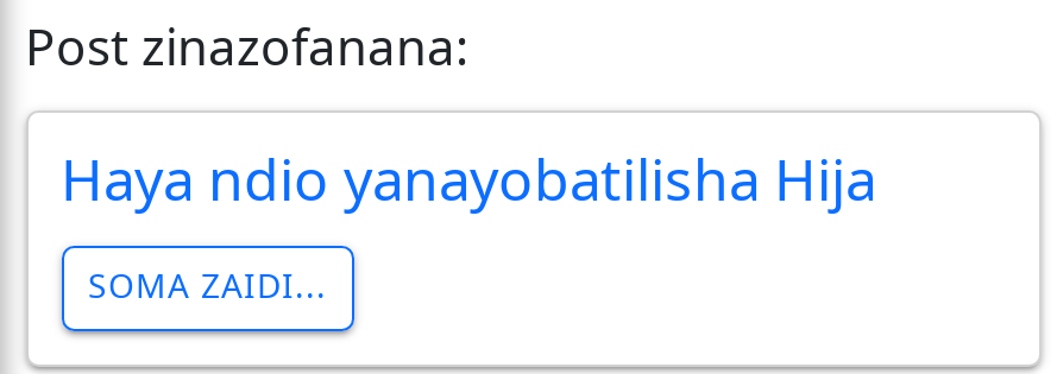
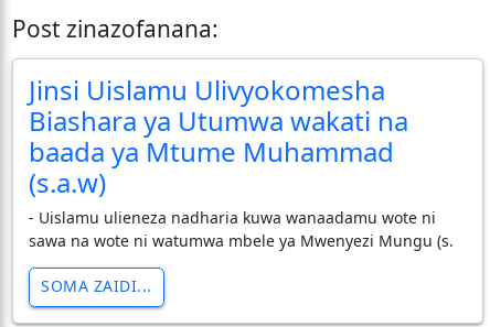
- Haya ndio yanayobatilisha Hija
+ Jinsi Uislamu Ulivyokomesha
+ Biashara ya Utumwa wakati na
+ baada ya Mtume Muhammad
+ (s.a.w)
+ - Uislamu ulieneza nadharia kuwa wanaadamu wote ni
+ sawa na wote ni watumwa mbele ya Mwenyezi Mungu (s.
